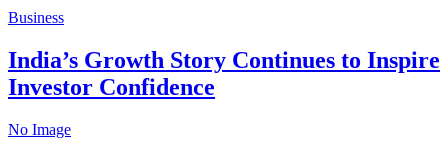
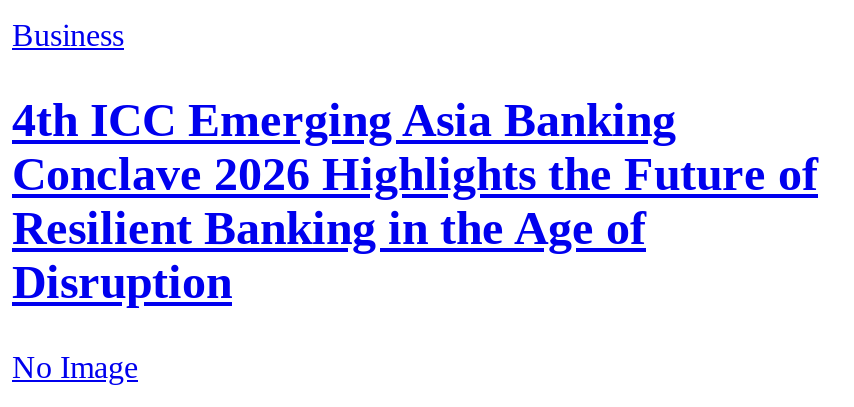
- India’s Growth Story Continues to Inspire
- Investor Confidence
+ 4th ICC Emerging Asia Banking
+ Conclave 2026 Highlights the Future of
+ Resilient Banking in the Age of
+ Disruption
